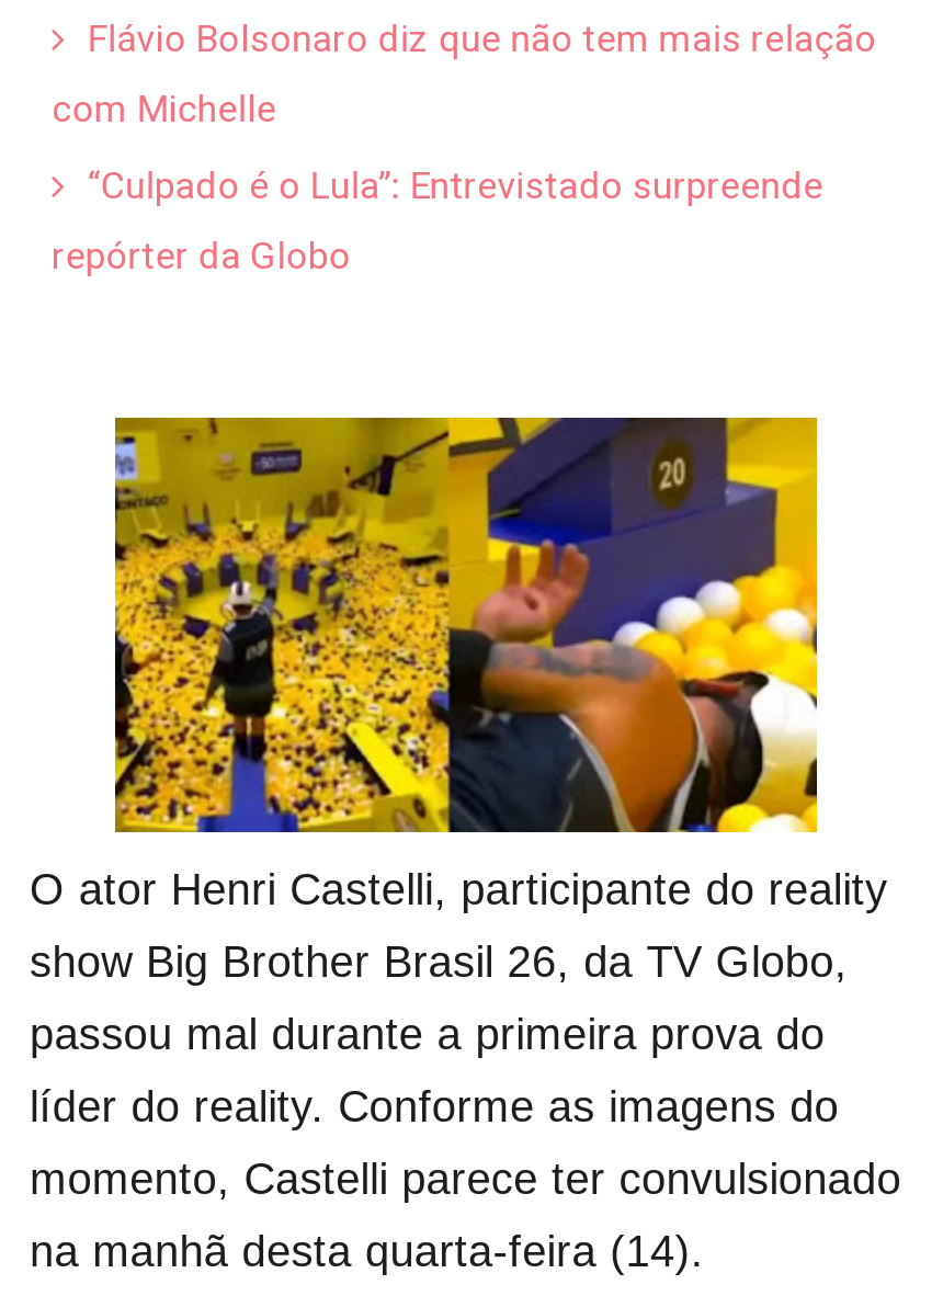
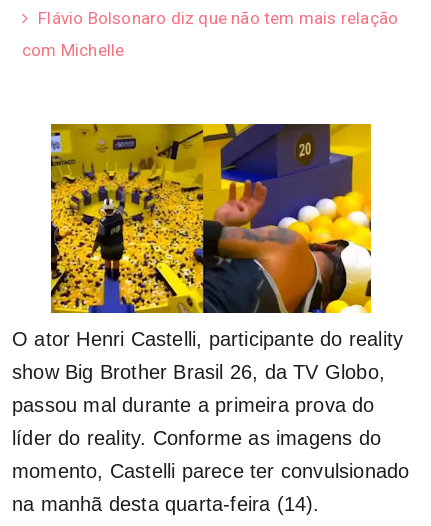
- “Culpado é o Lula”: Entrevistado surpreende
- repórter da Globo
